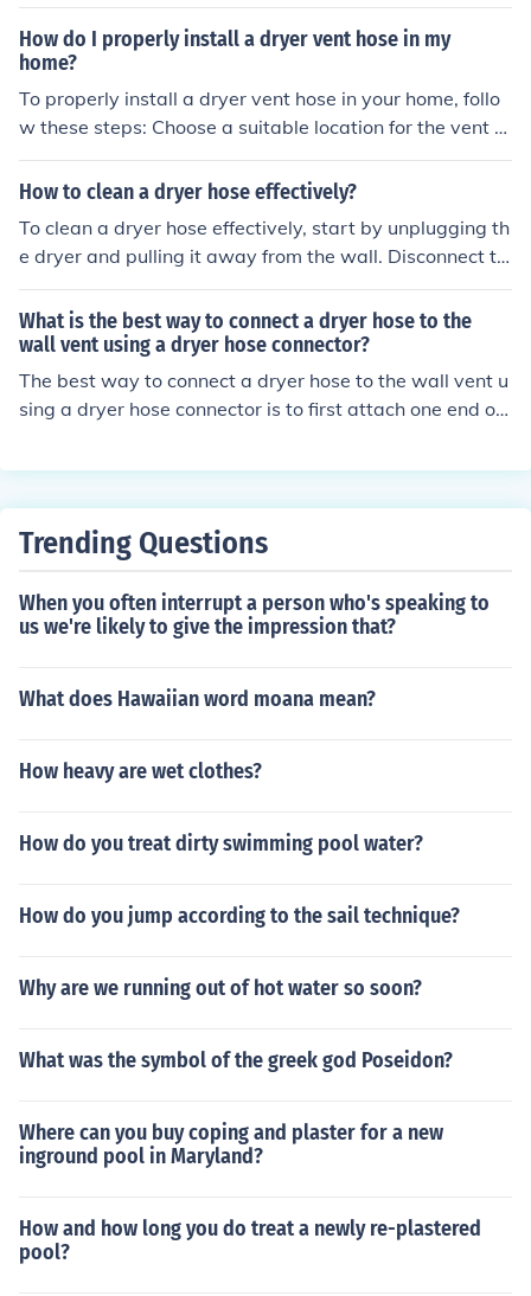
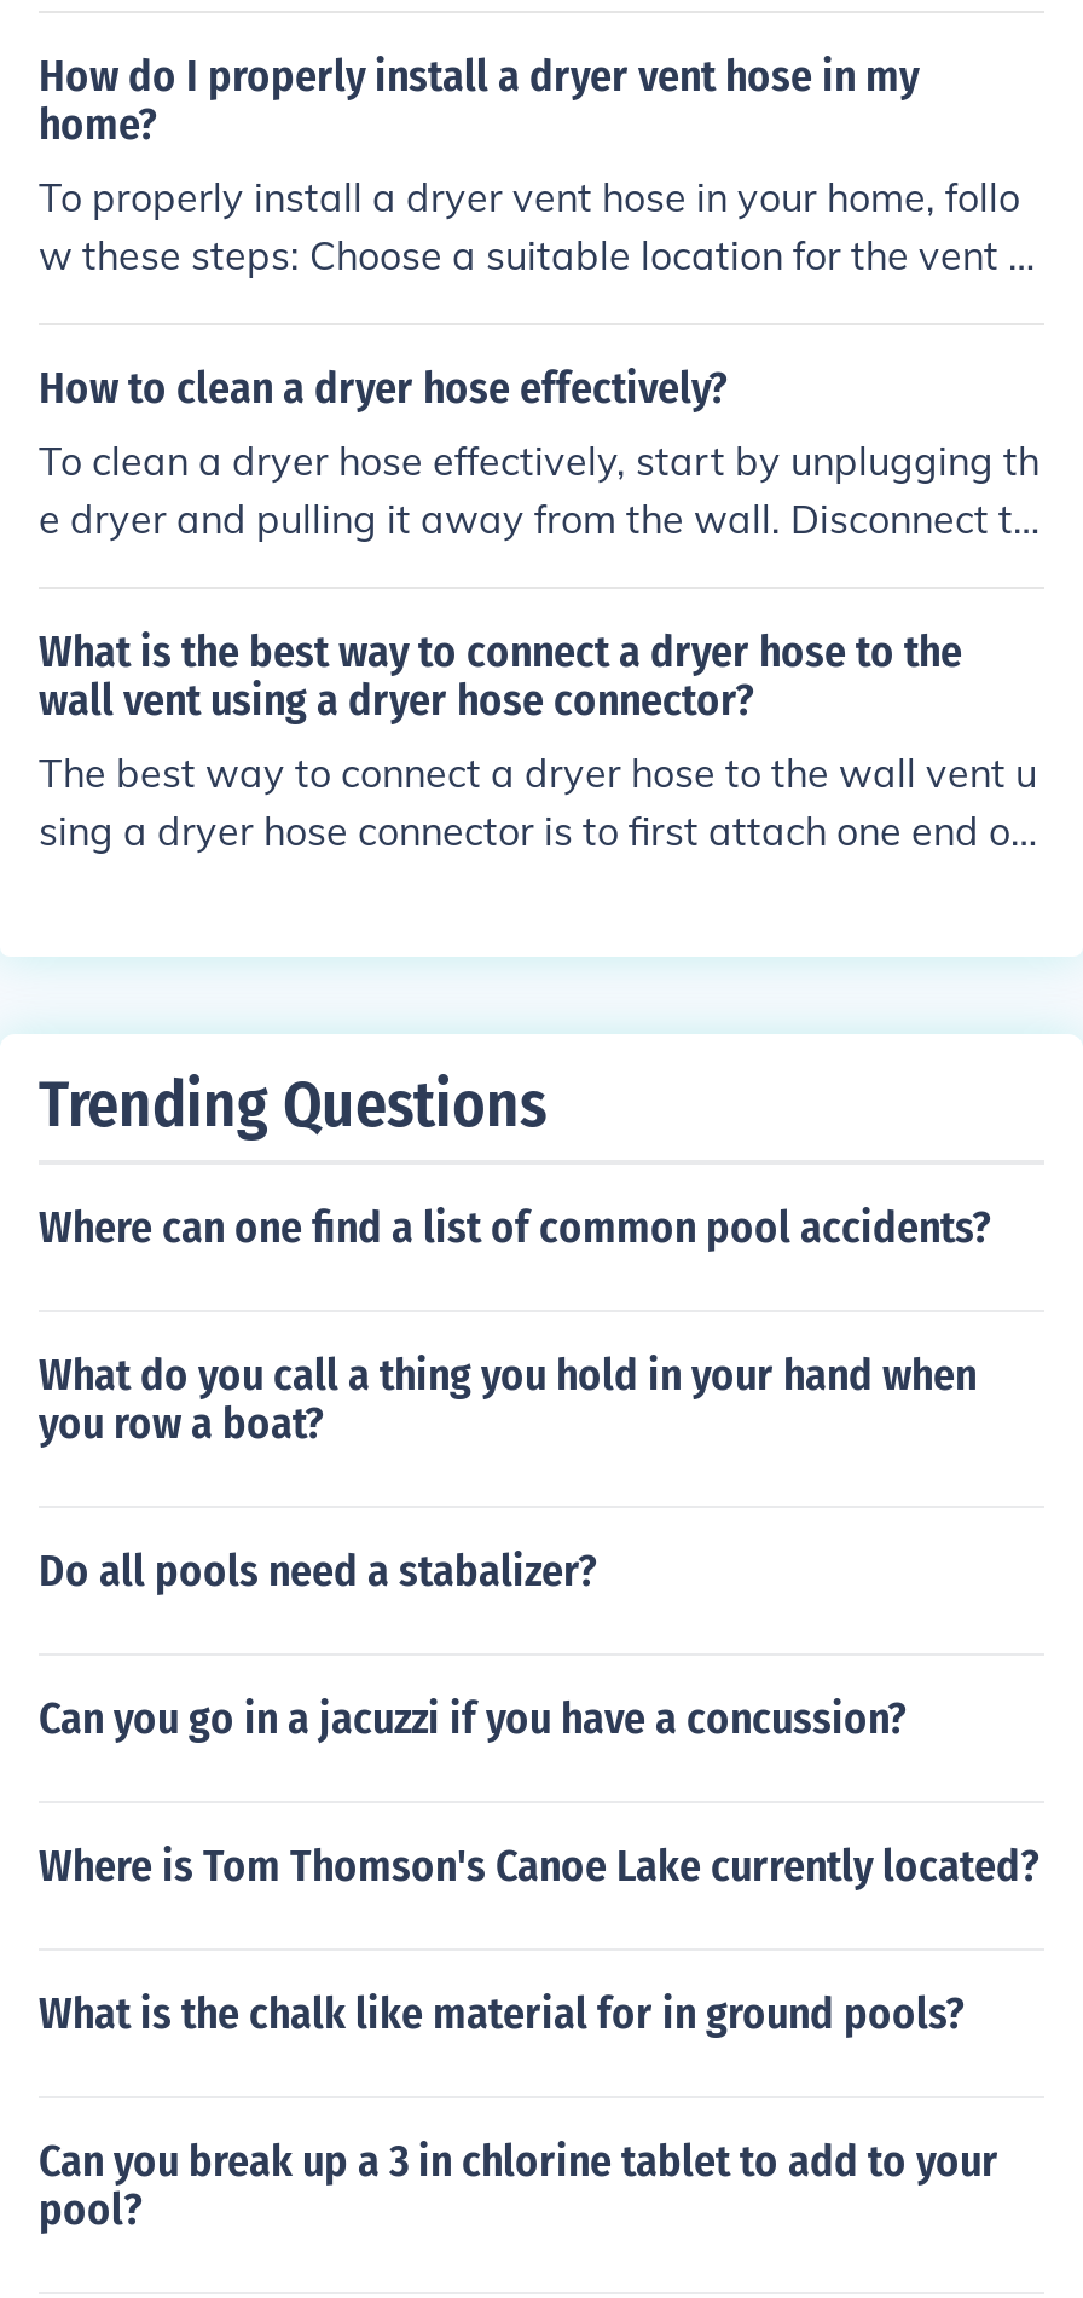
- When you often interrupt a person who's speaking to
- us we're likely to give the impression that?
- What does Hawaiian word moana mean?
- How heavy are wet clothes?
- How do you treat dirty swimming pool water?
- How do you jump according to the sail technique?
- Why are we running out of hot water so soon?
- What was the symbol of the greek god Poseidon?
- Where can you buy coping and plaster for a new
- inground pool in Maryland?
- How and how long you do treat a newly re-plastered
+ Where can one find a list of common pool accidents?
+ What do you call a thing you hold in your hand when
+ you row a boat?
+ Do all pools need a stabalizer?
+ Can you go in a jacuzzi if you have a concussion?
+ Where is Tom Thomson's Canoe Lake currently located?
+ What is the chalk like material for in ground pools?
+ Can you break up a 3 in chlorine tablet to add to your
